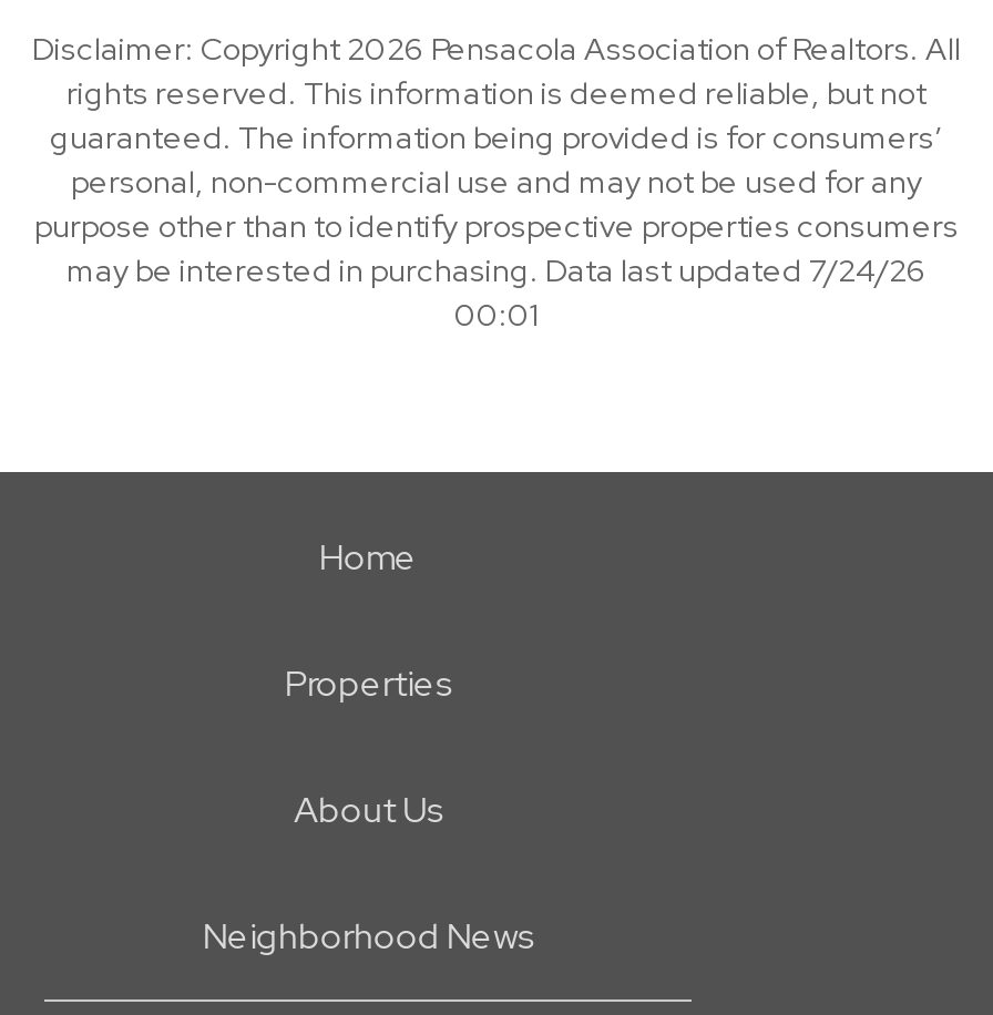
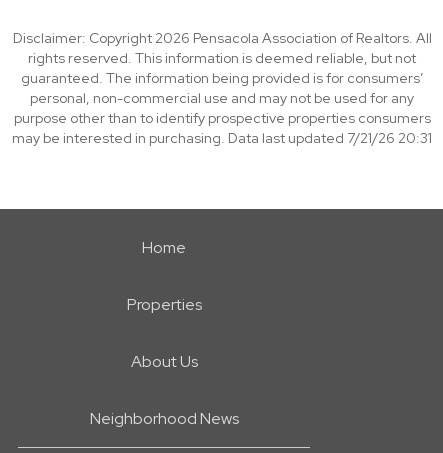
- may be interested in purchasing. Data last updated 7/24/26
- 00:01
+ may be interested in purchasing. Data last updated 7/21/26 20:31
